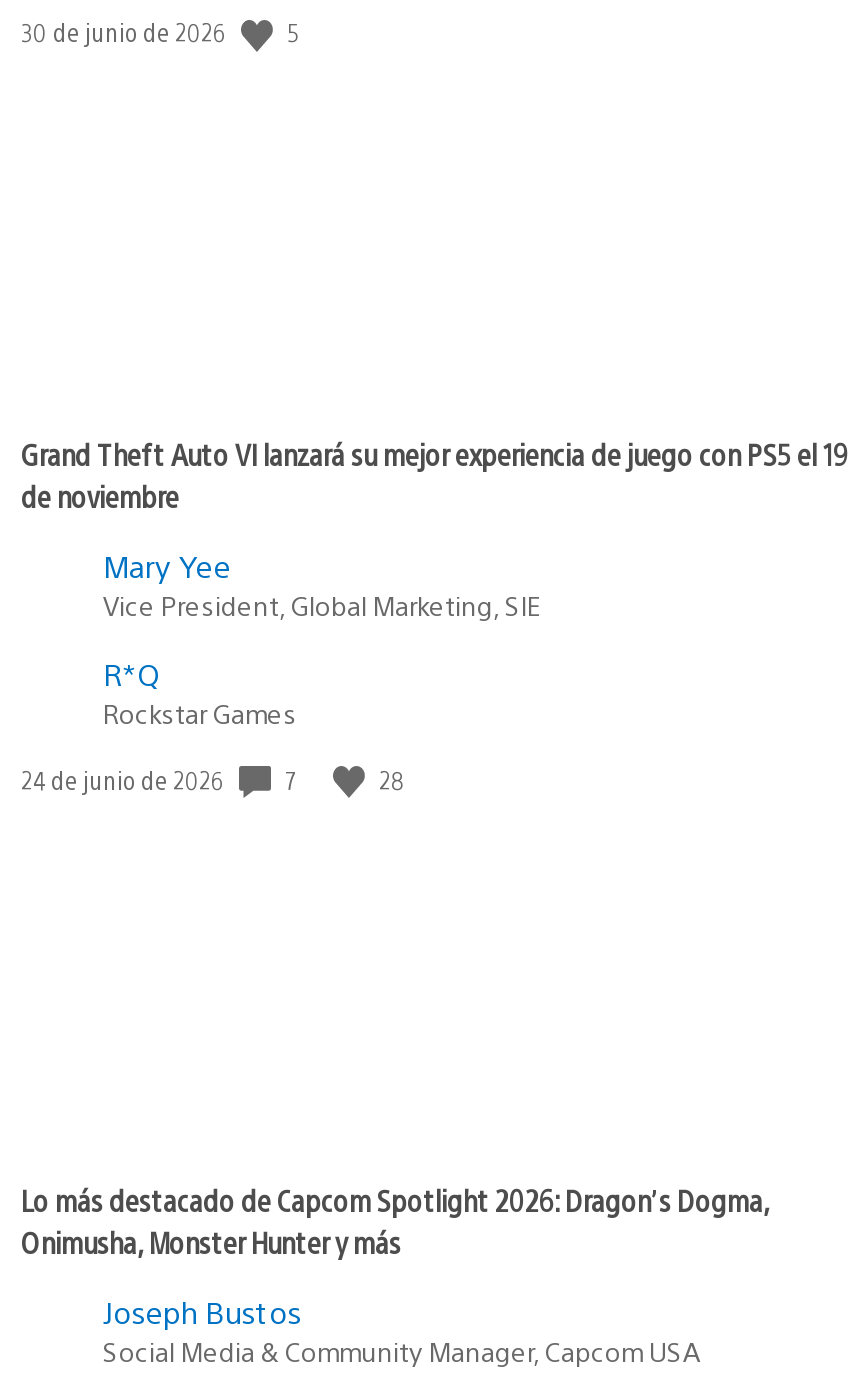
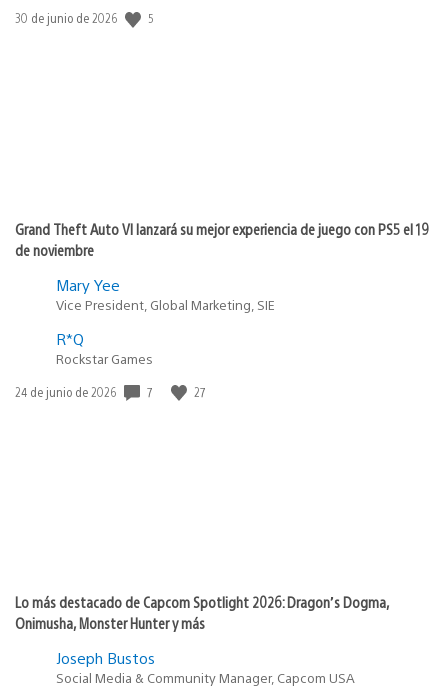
- 28
+ 27
